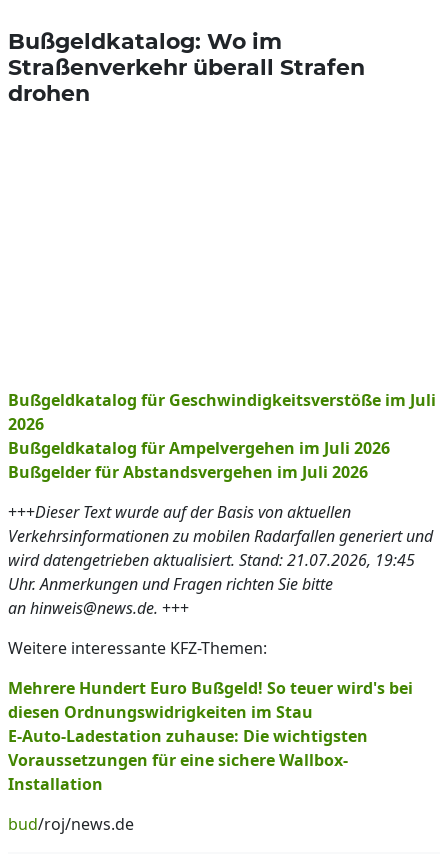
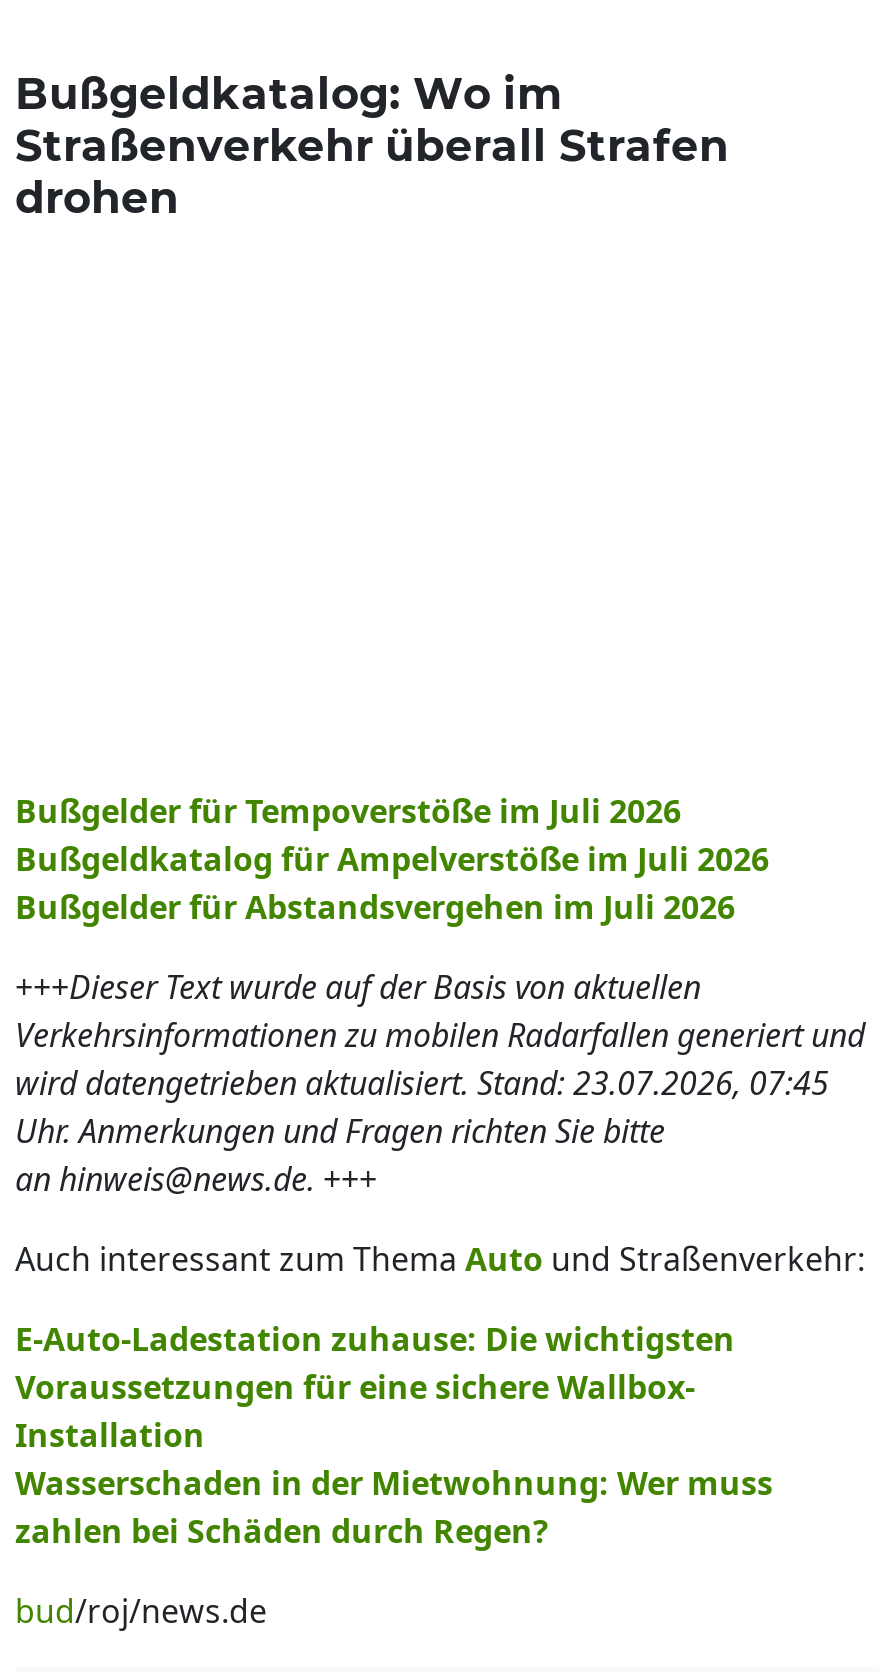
- Bußgeldkatalog für Geschwindigkeitsverstöße im Juli
- 2026
- Bußgeldkatalog für Ampelvergehen im Juli 2026
+ Bußgelder für Tempoverstöße im Juli 2026
+ Bußgeldkatalog für Ampelverstöße im Juli 2026

- wird datengetrieben aktualisiert. Stand: 21.07.2026, 19:45
+ wird datengetrieben aktualisiert. Stand: 23.07.2026, 07:45

- Weitere interessante KFZ-Themen:
- Mehrere Hundert Euro Bußgeld! So teuer wird's bei
- diesen Ordnungswidrigkeiten im Stau
+ Auch interessant zum Thema Auto und Straßenverkehr:

moved up: E-Auto-Ladestation zuhause: Die wichtigsten | Voraussetzungen für eine sichere Wallbox- | Installation

+ Wasserschaden in der Mietwohnung: Wer muss
+ zahlen bei Schäden durch Regen?
